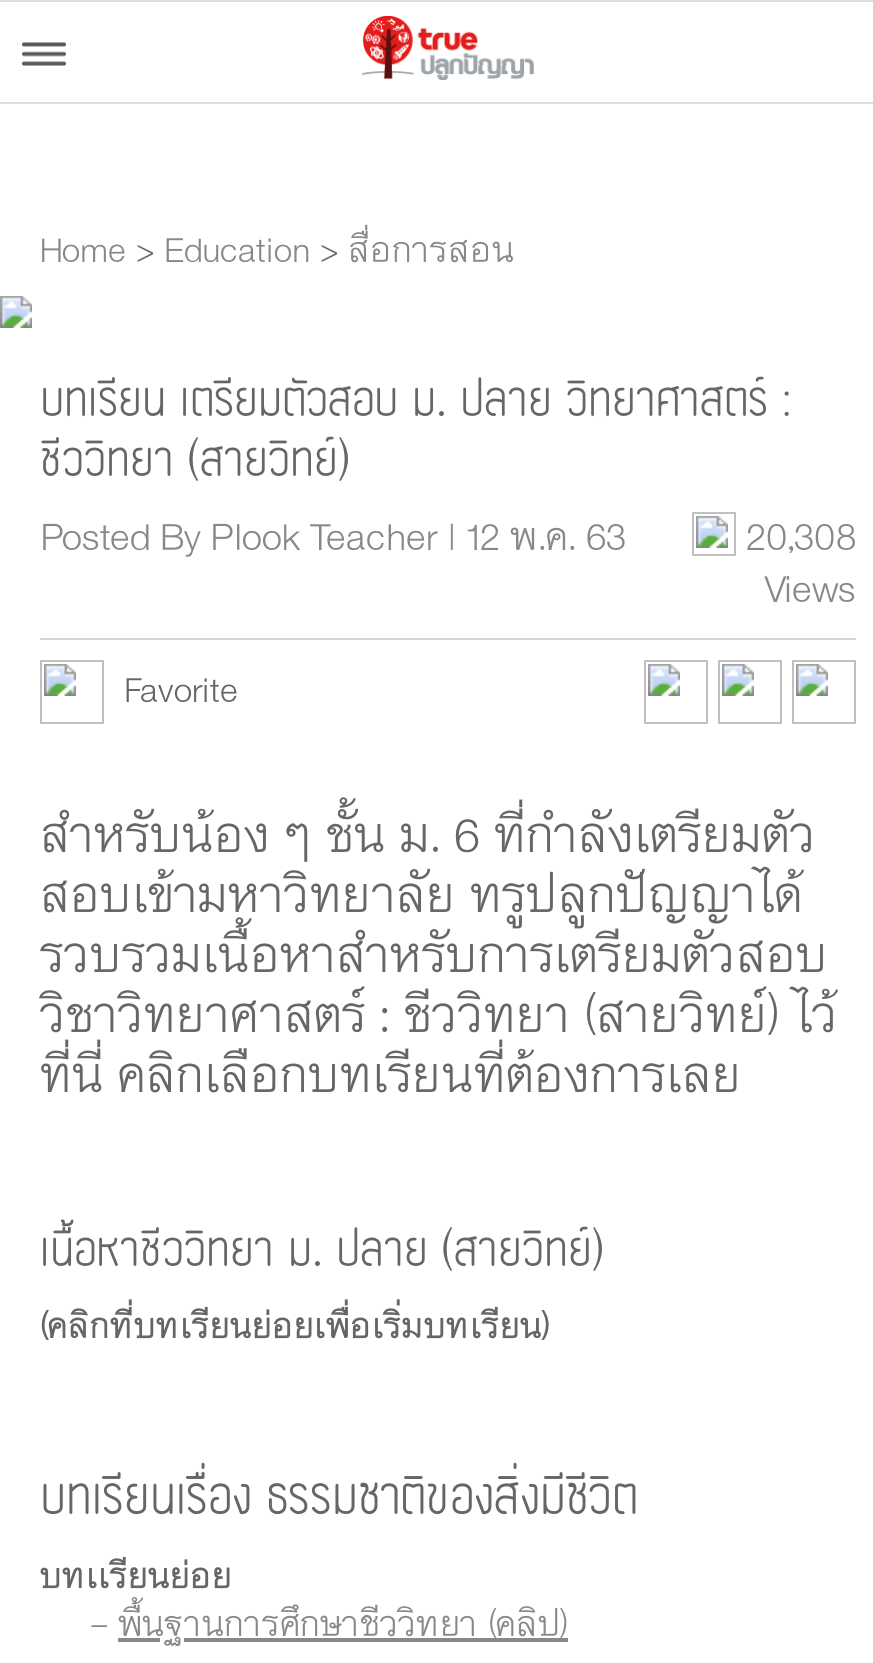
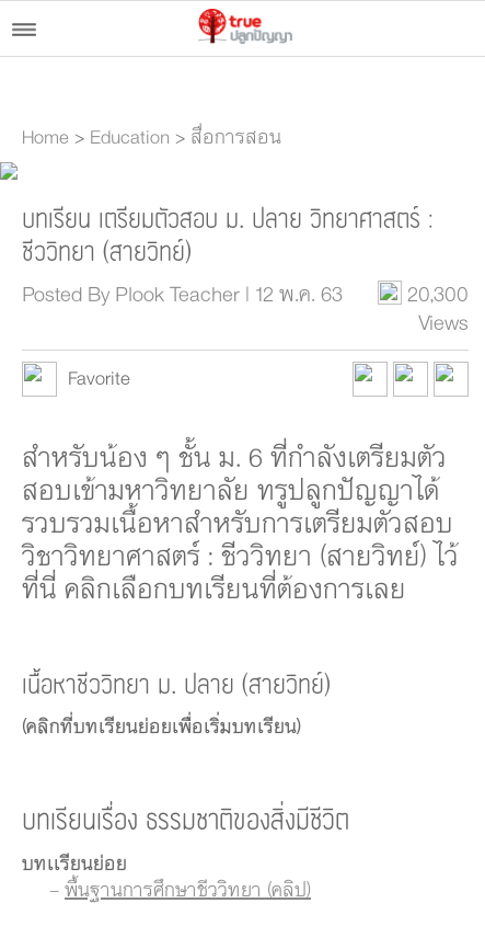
- 20,308
+ 20,300
